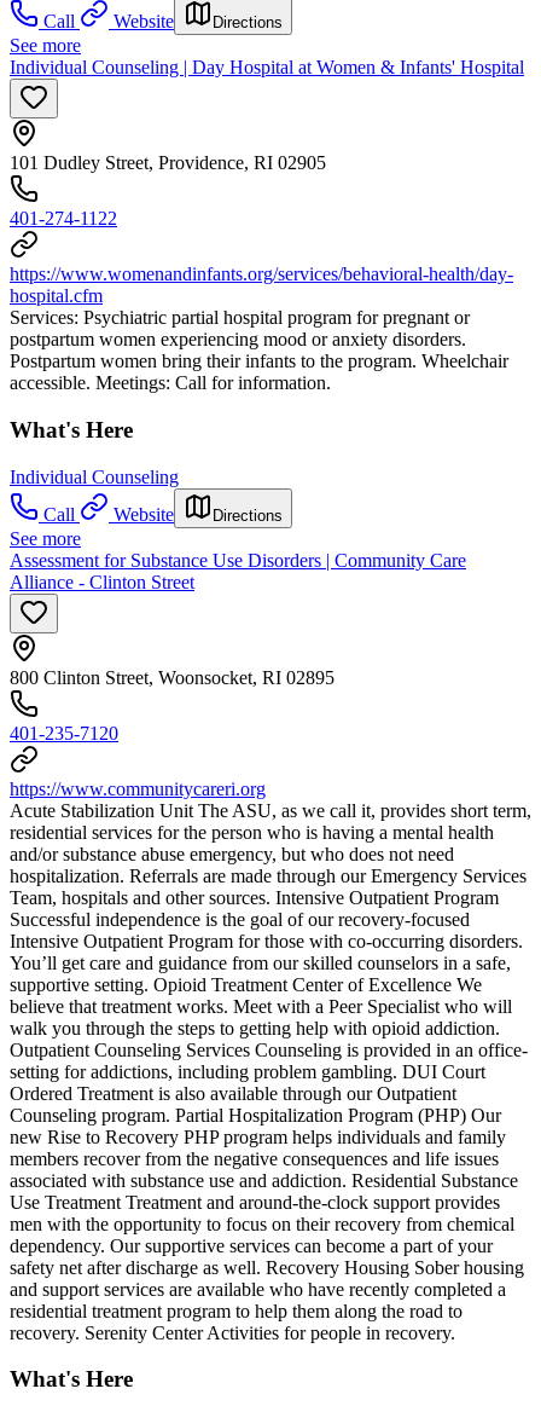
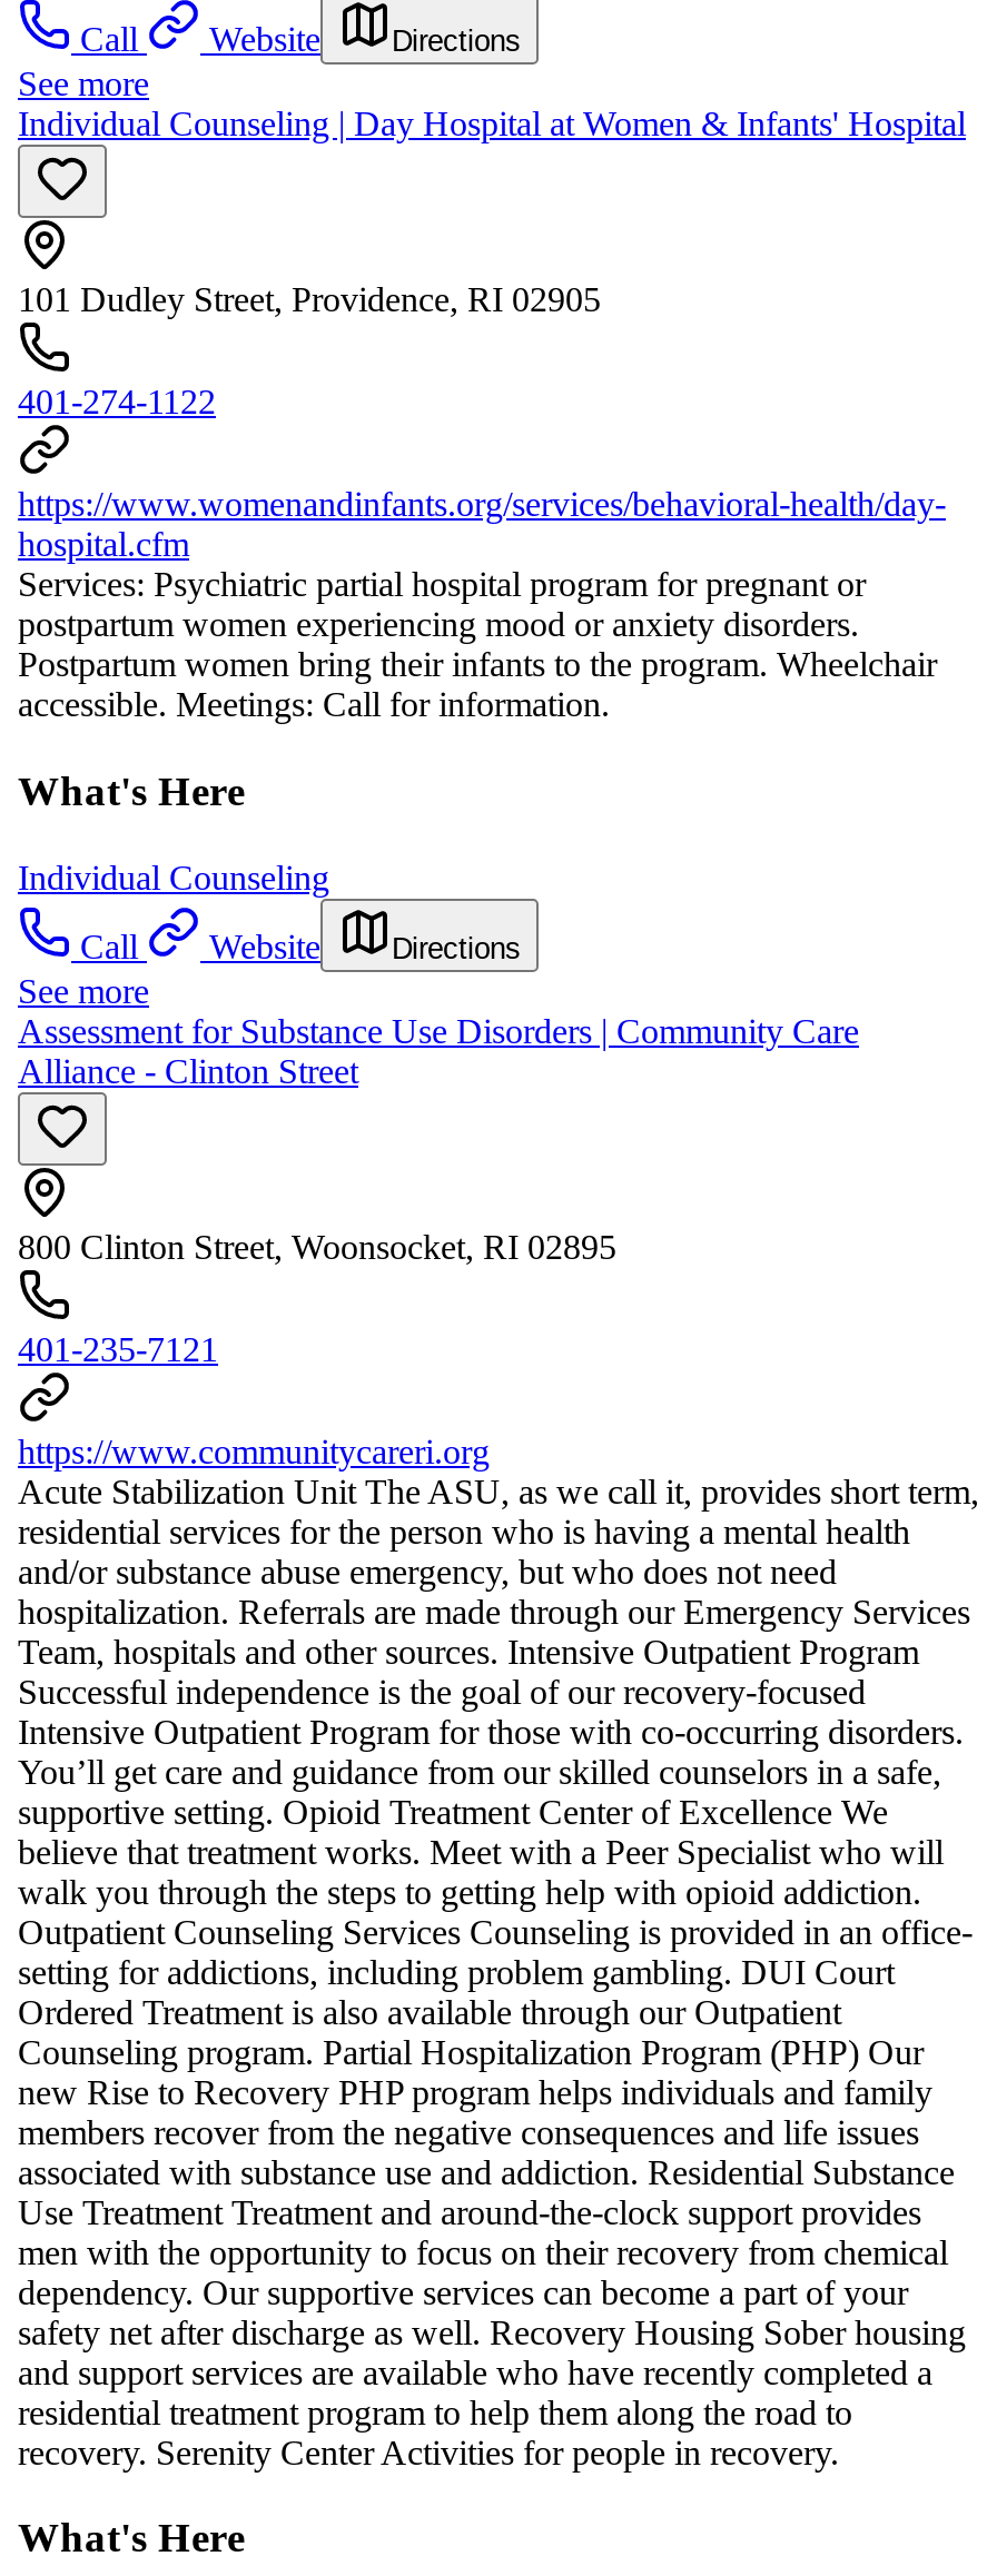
- 401-235-7120
+ 401-235-7121
